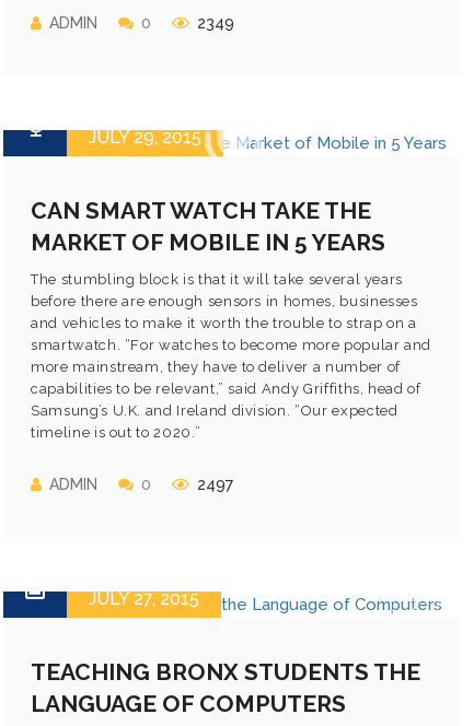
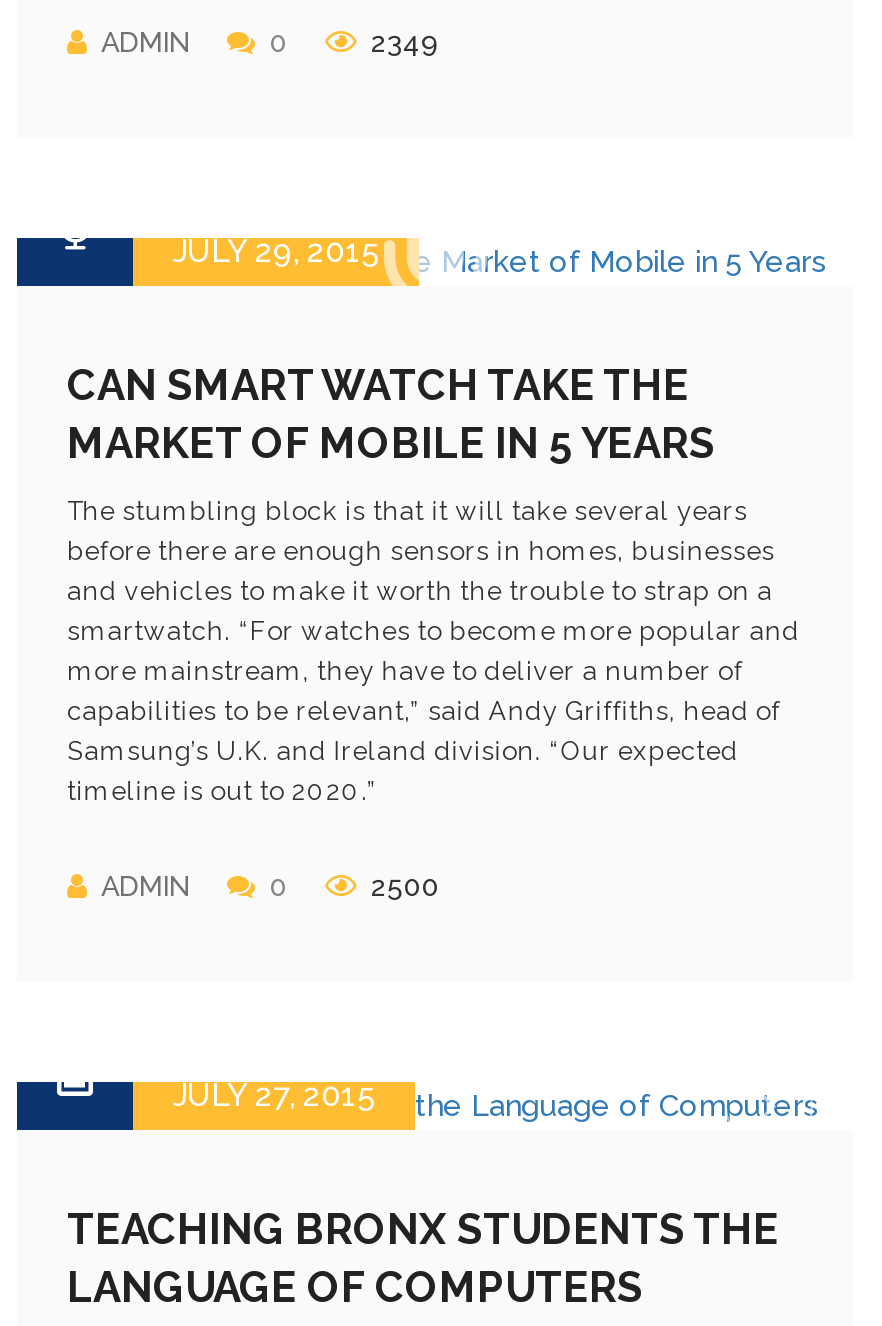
- 2497
+ 2500
